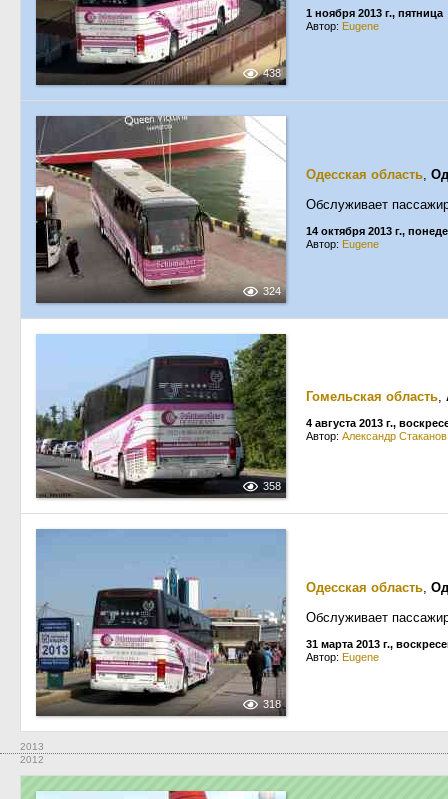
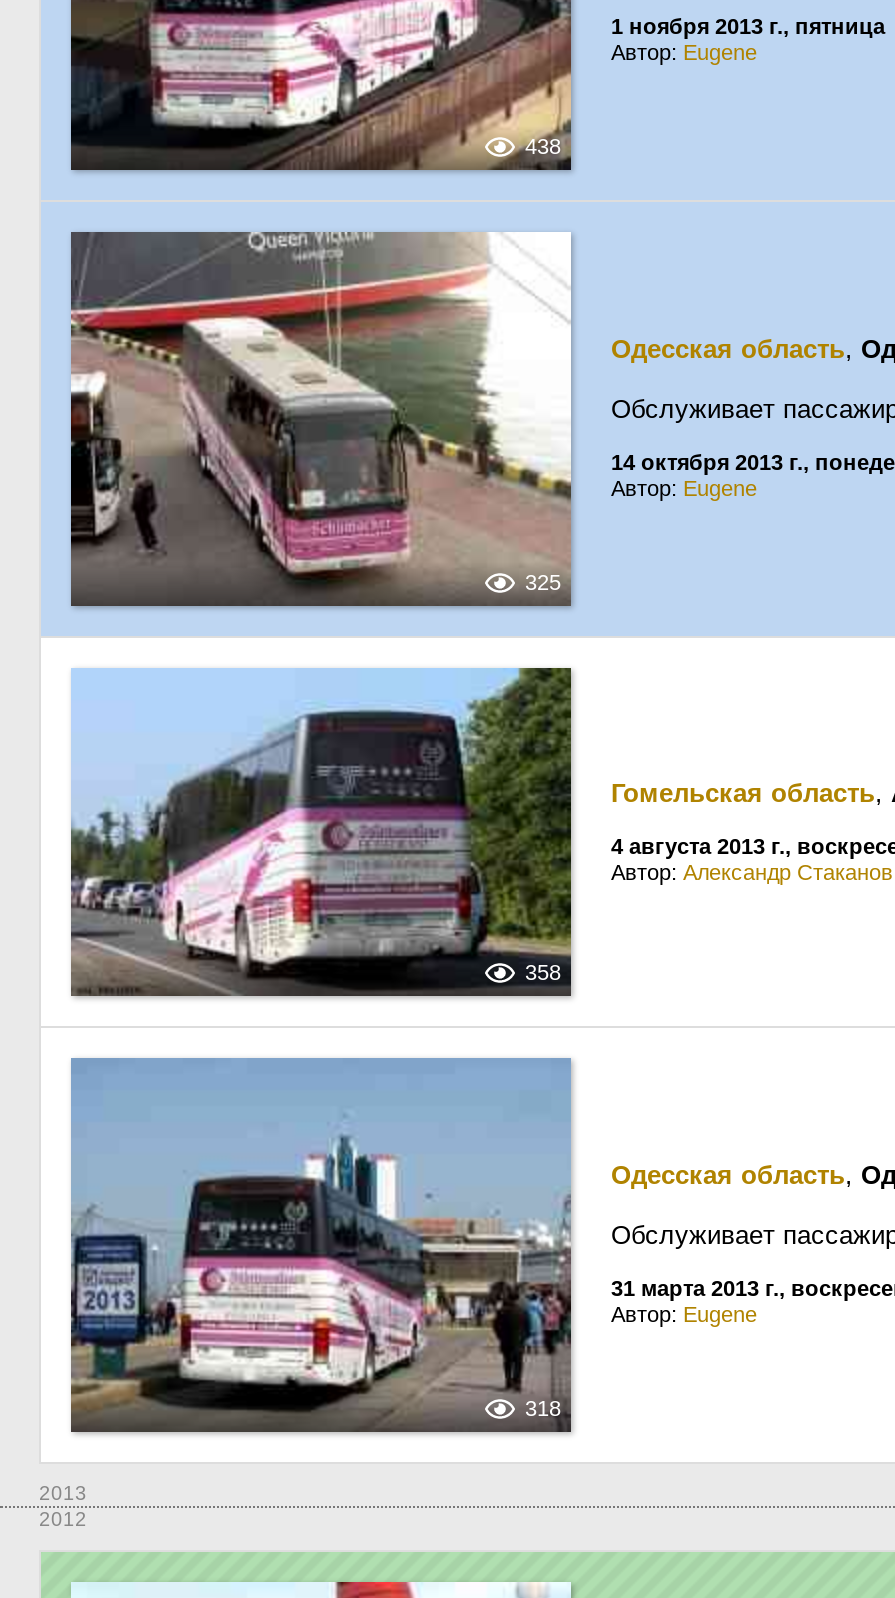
- 324
+ 325
